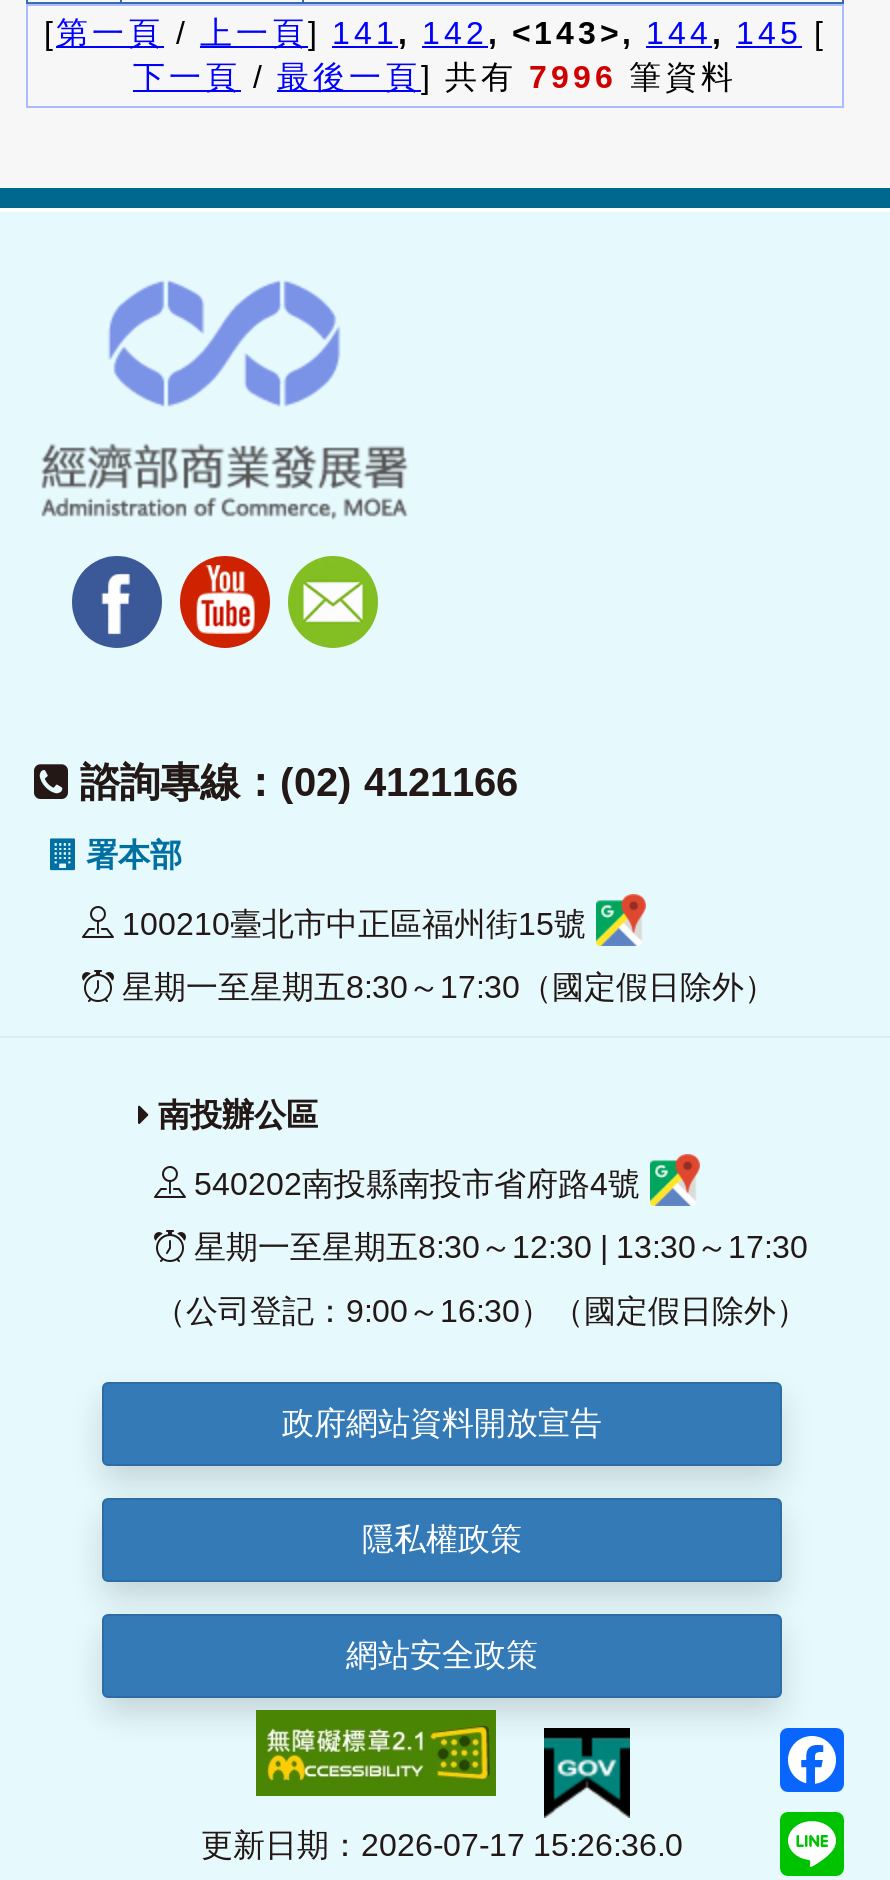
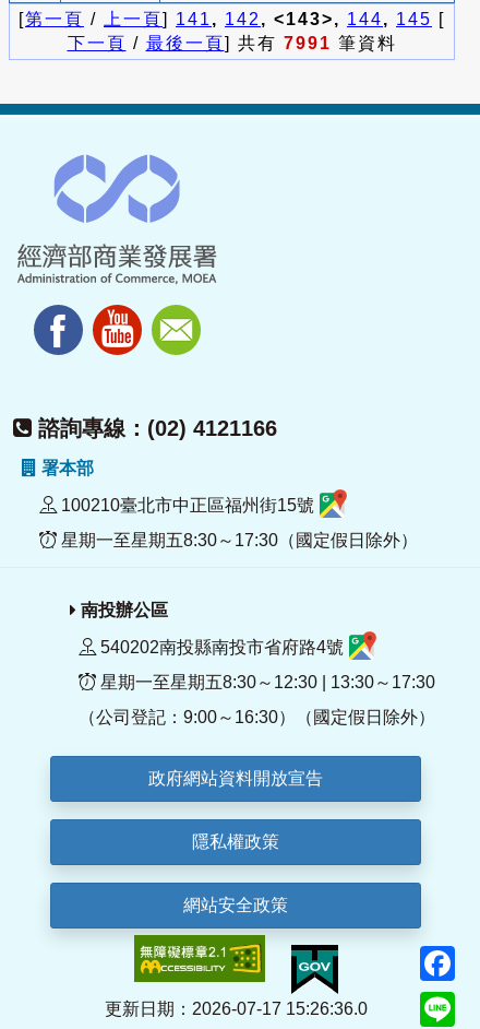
- 下一頁/最後一頁] 共有7996筆資料
+ 下一頁/最後一頁] 共有7991筆資料
